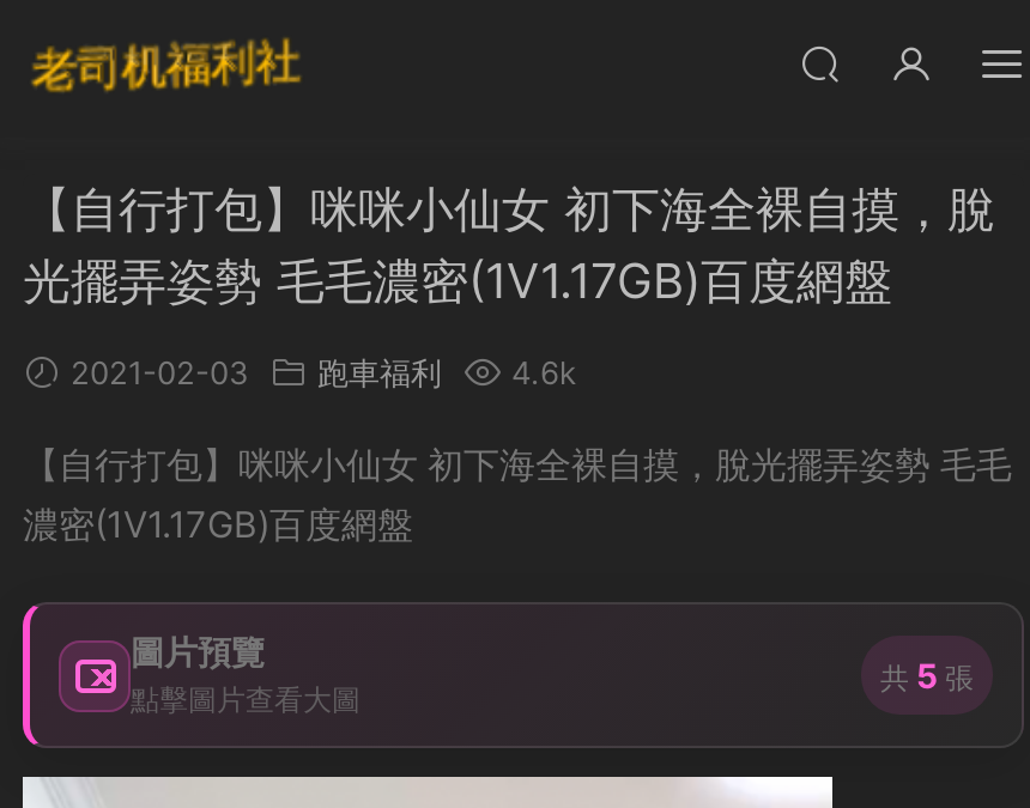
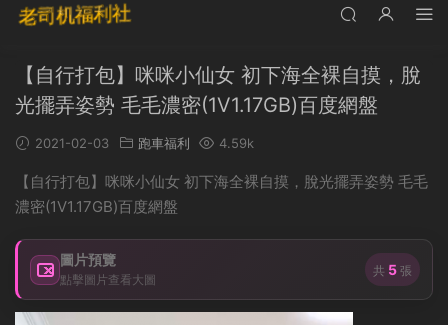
- 2021-02-03 跑車福利 4.6k
+ 2021-02-03 跑車福利 4.59k
